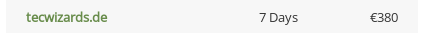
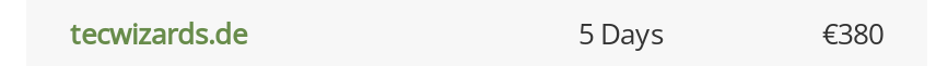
- 7 Days
+ 5 Days
